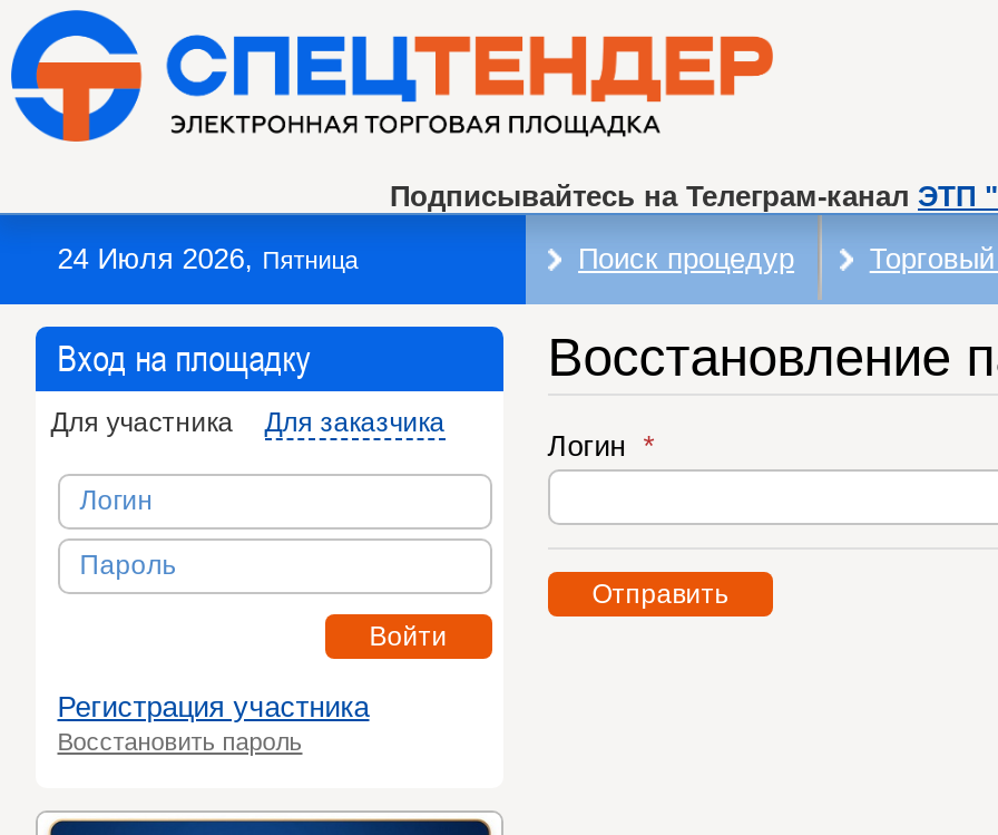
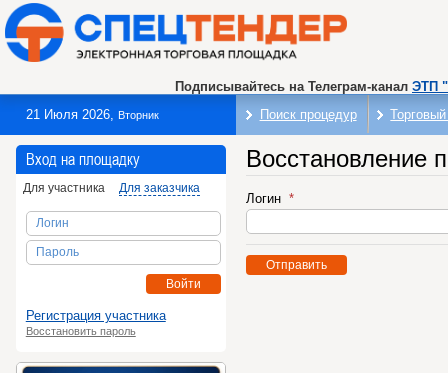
- 24 Июля 2026, Пятница
+ 21 Июля 2026, Вторник
